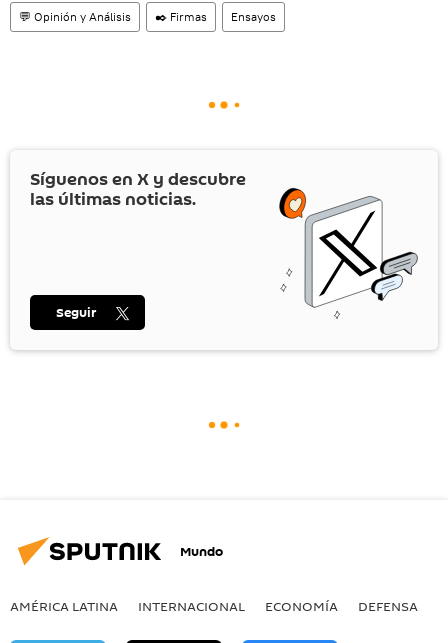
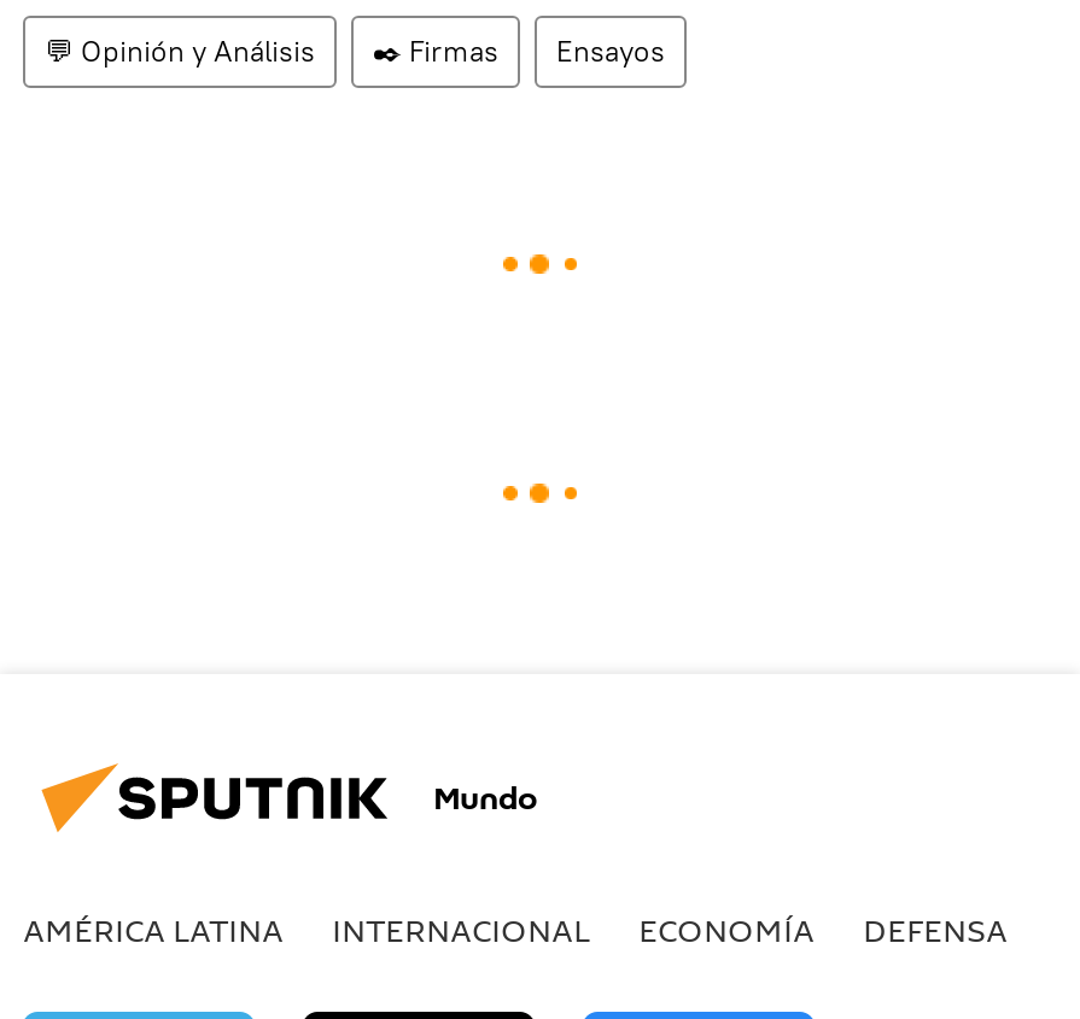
- [image]
- Síguenos en X y descubre
- las últimas noticias.

- Seguir
